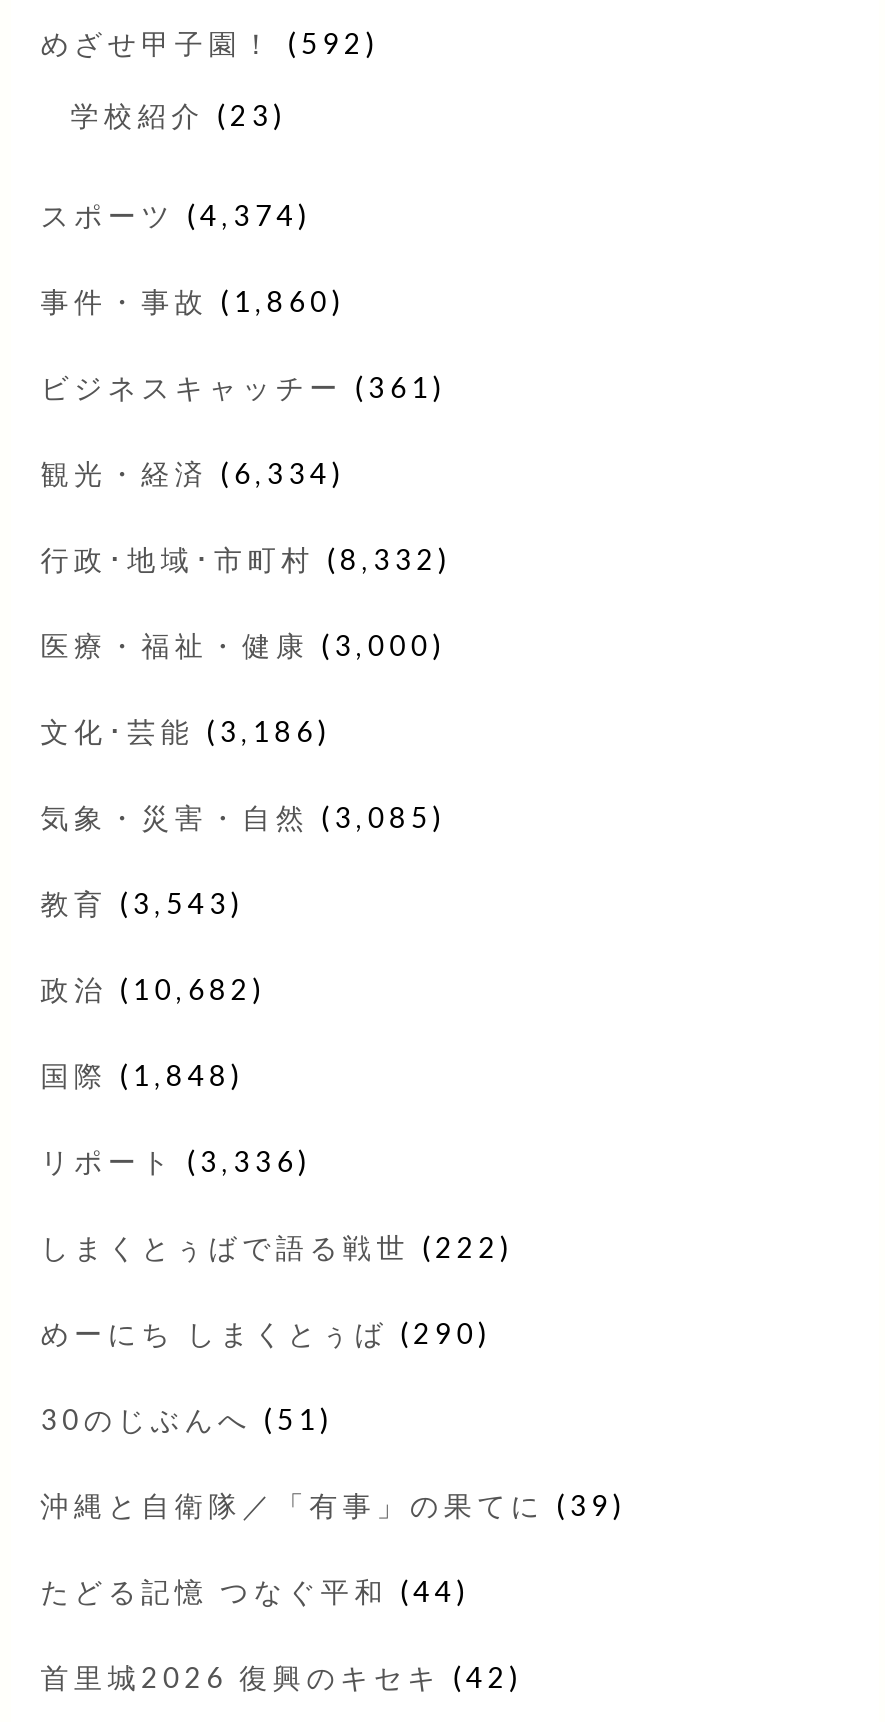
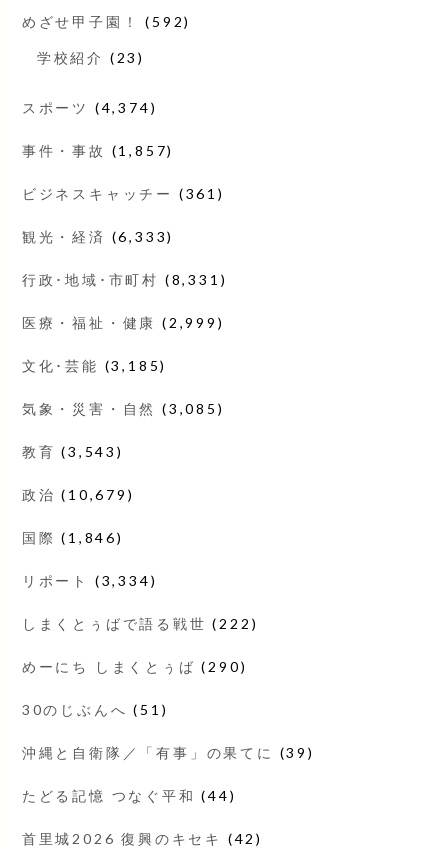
- 事件・事故(1,860)
+ 事件・事故(1,857)

- 観光・経済(6,334)
+ 観光・経済(6,333)

- 行政･地域･市町村(8,332)
+ 行政･地域･市町村(8,331)

- 医療・福祉・健康(3,000)
+ 医療・福祉・健康(2,999)

- 文化･芸能(3,186)
+ 文化･芸能(3,185)

- 政治(10,682)
+ 政治(10,679)

- 国際(1,848)
+ 国際(1,846)

- リポート(3,336)
+ リポート(3,334)
